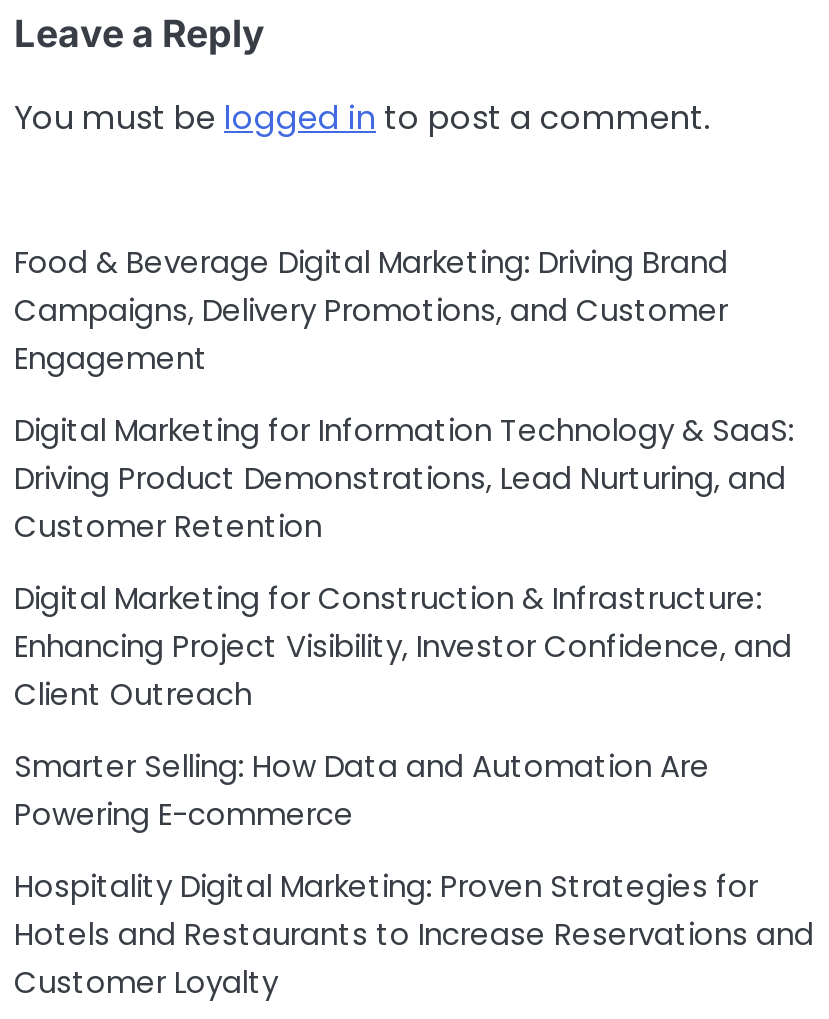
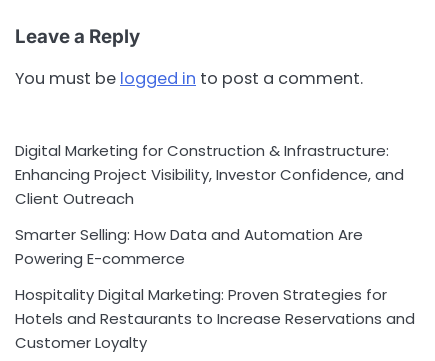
- Food & Beverage Digital Marketing: Driving Brand
- Campaigns, Delivery Promotions, and Customer
- Engagement
- Digital Marketing for Information Technology & SaaS:
- Driving Product Demonstrations, Lead Nurturing, and
- Customer Retention
